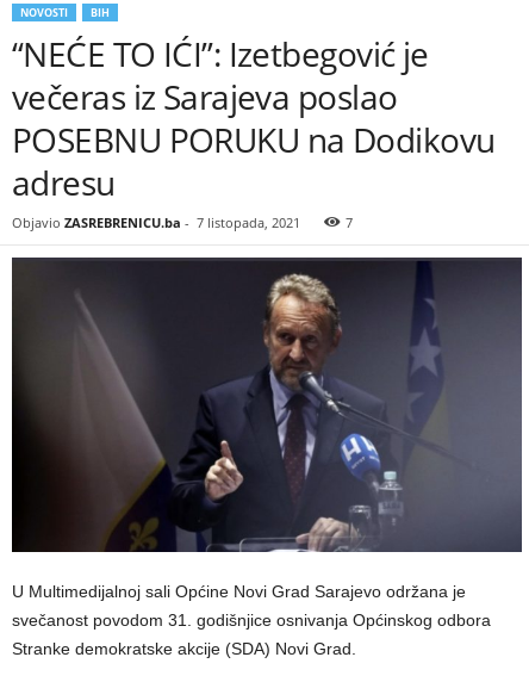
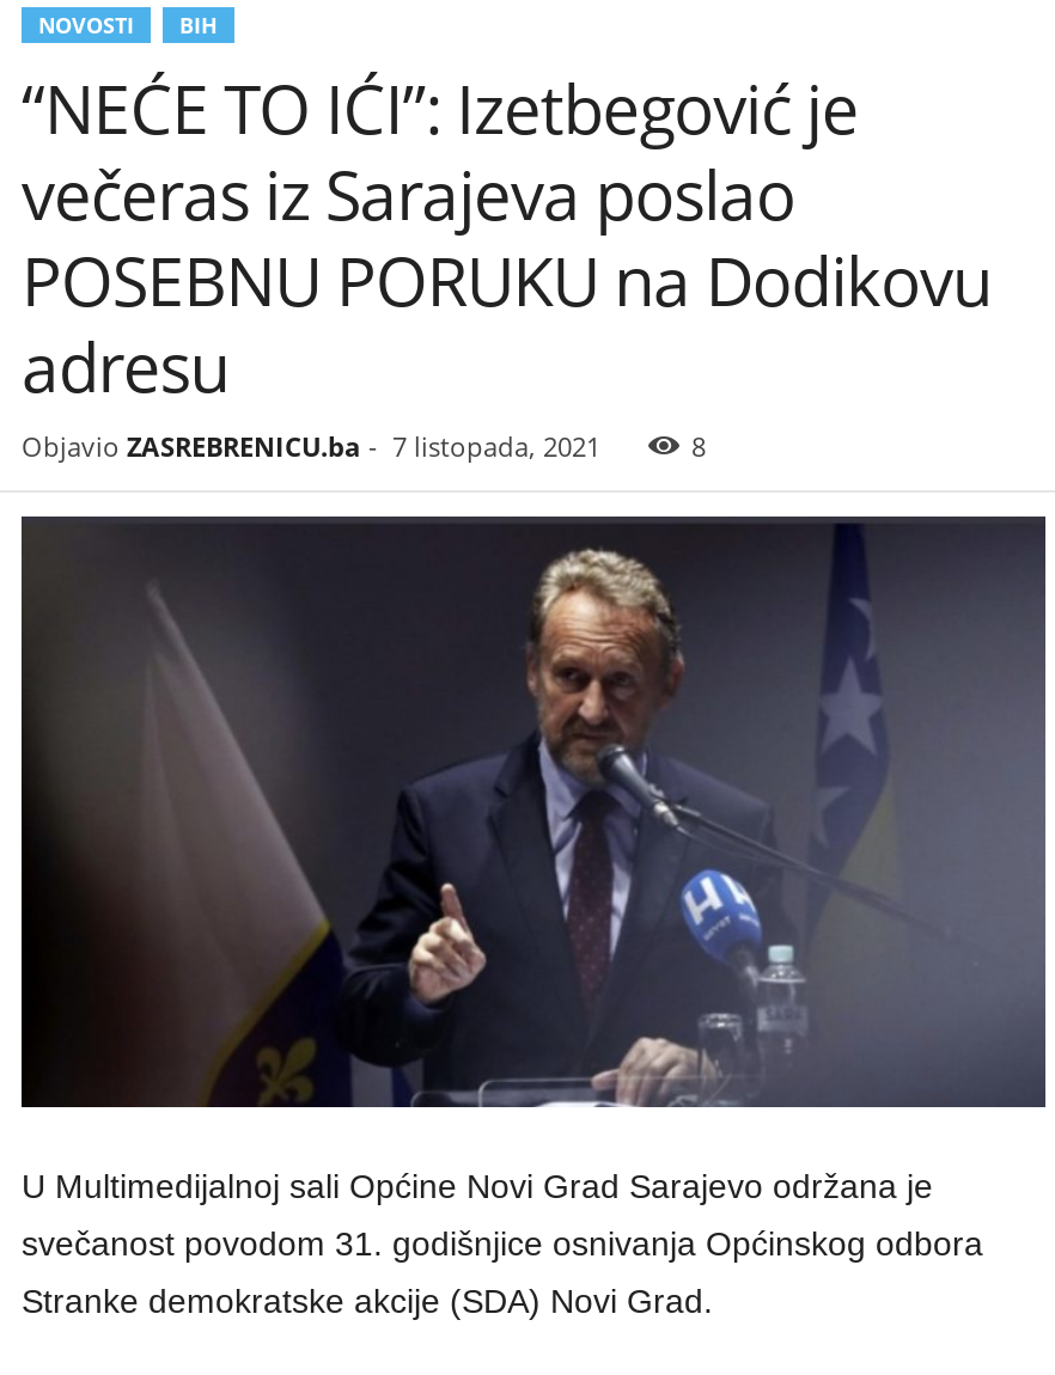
- 7
+ 8
